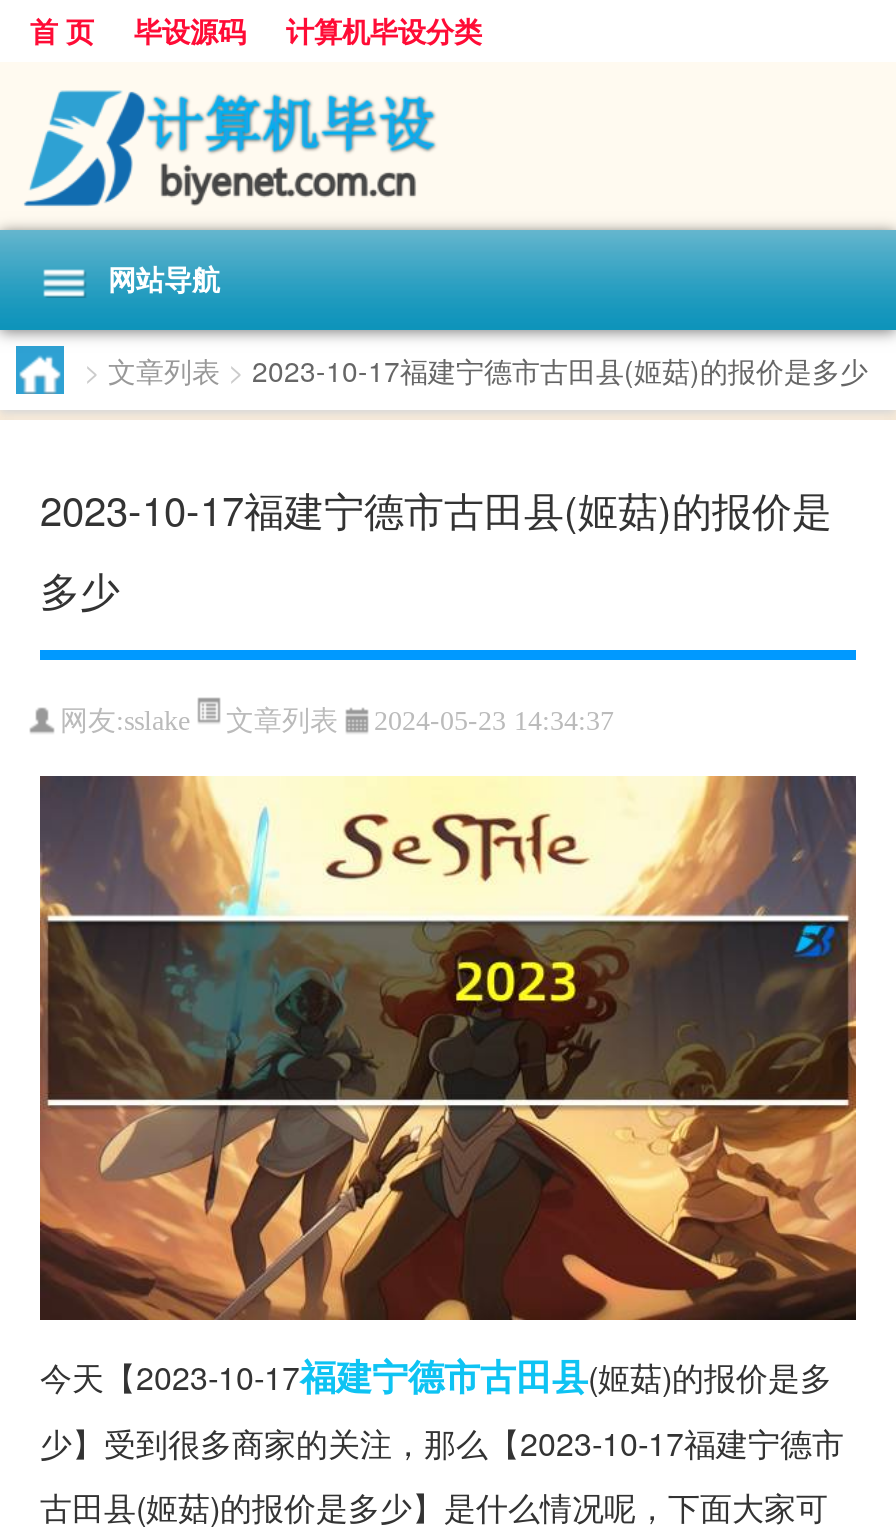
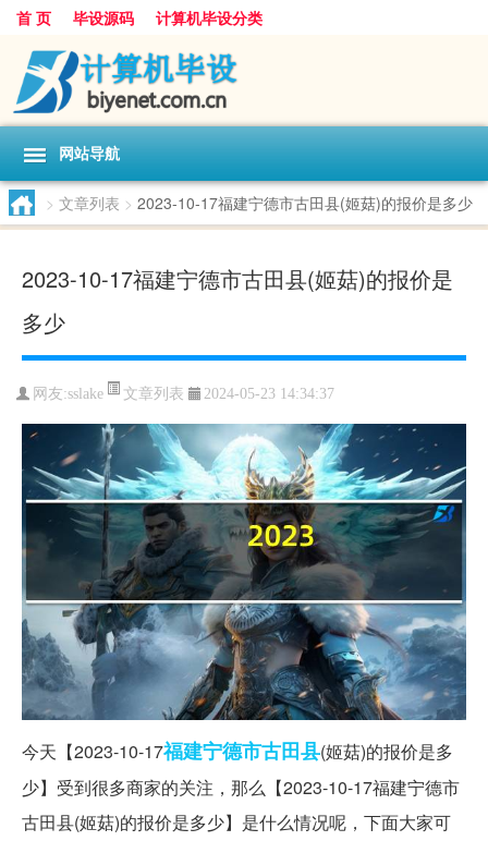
- [image]
+ [image]
